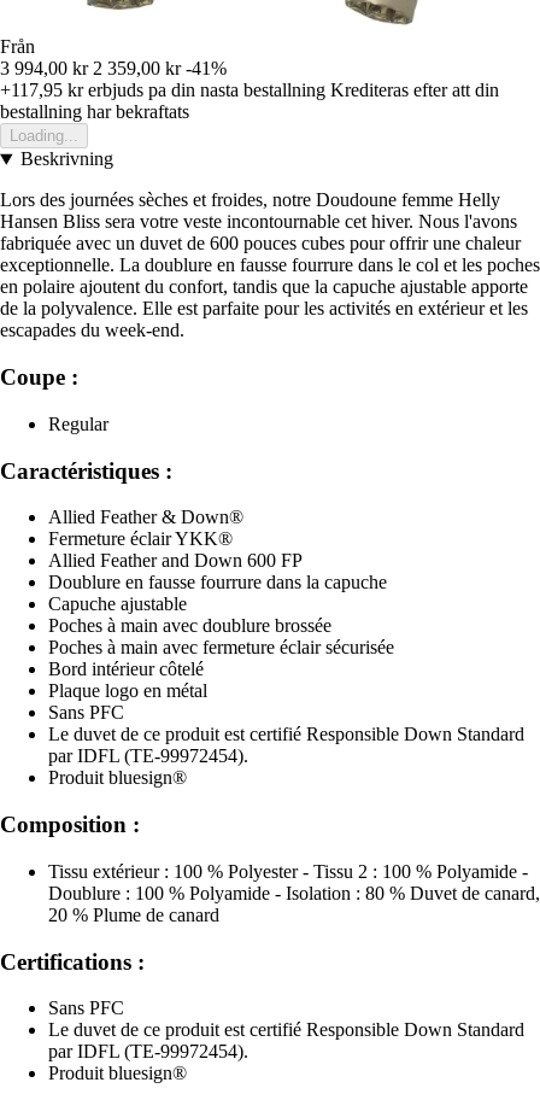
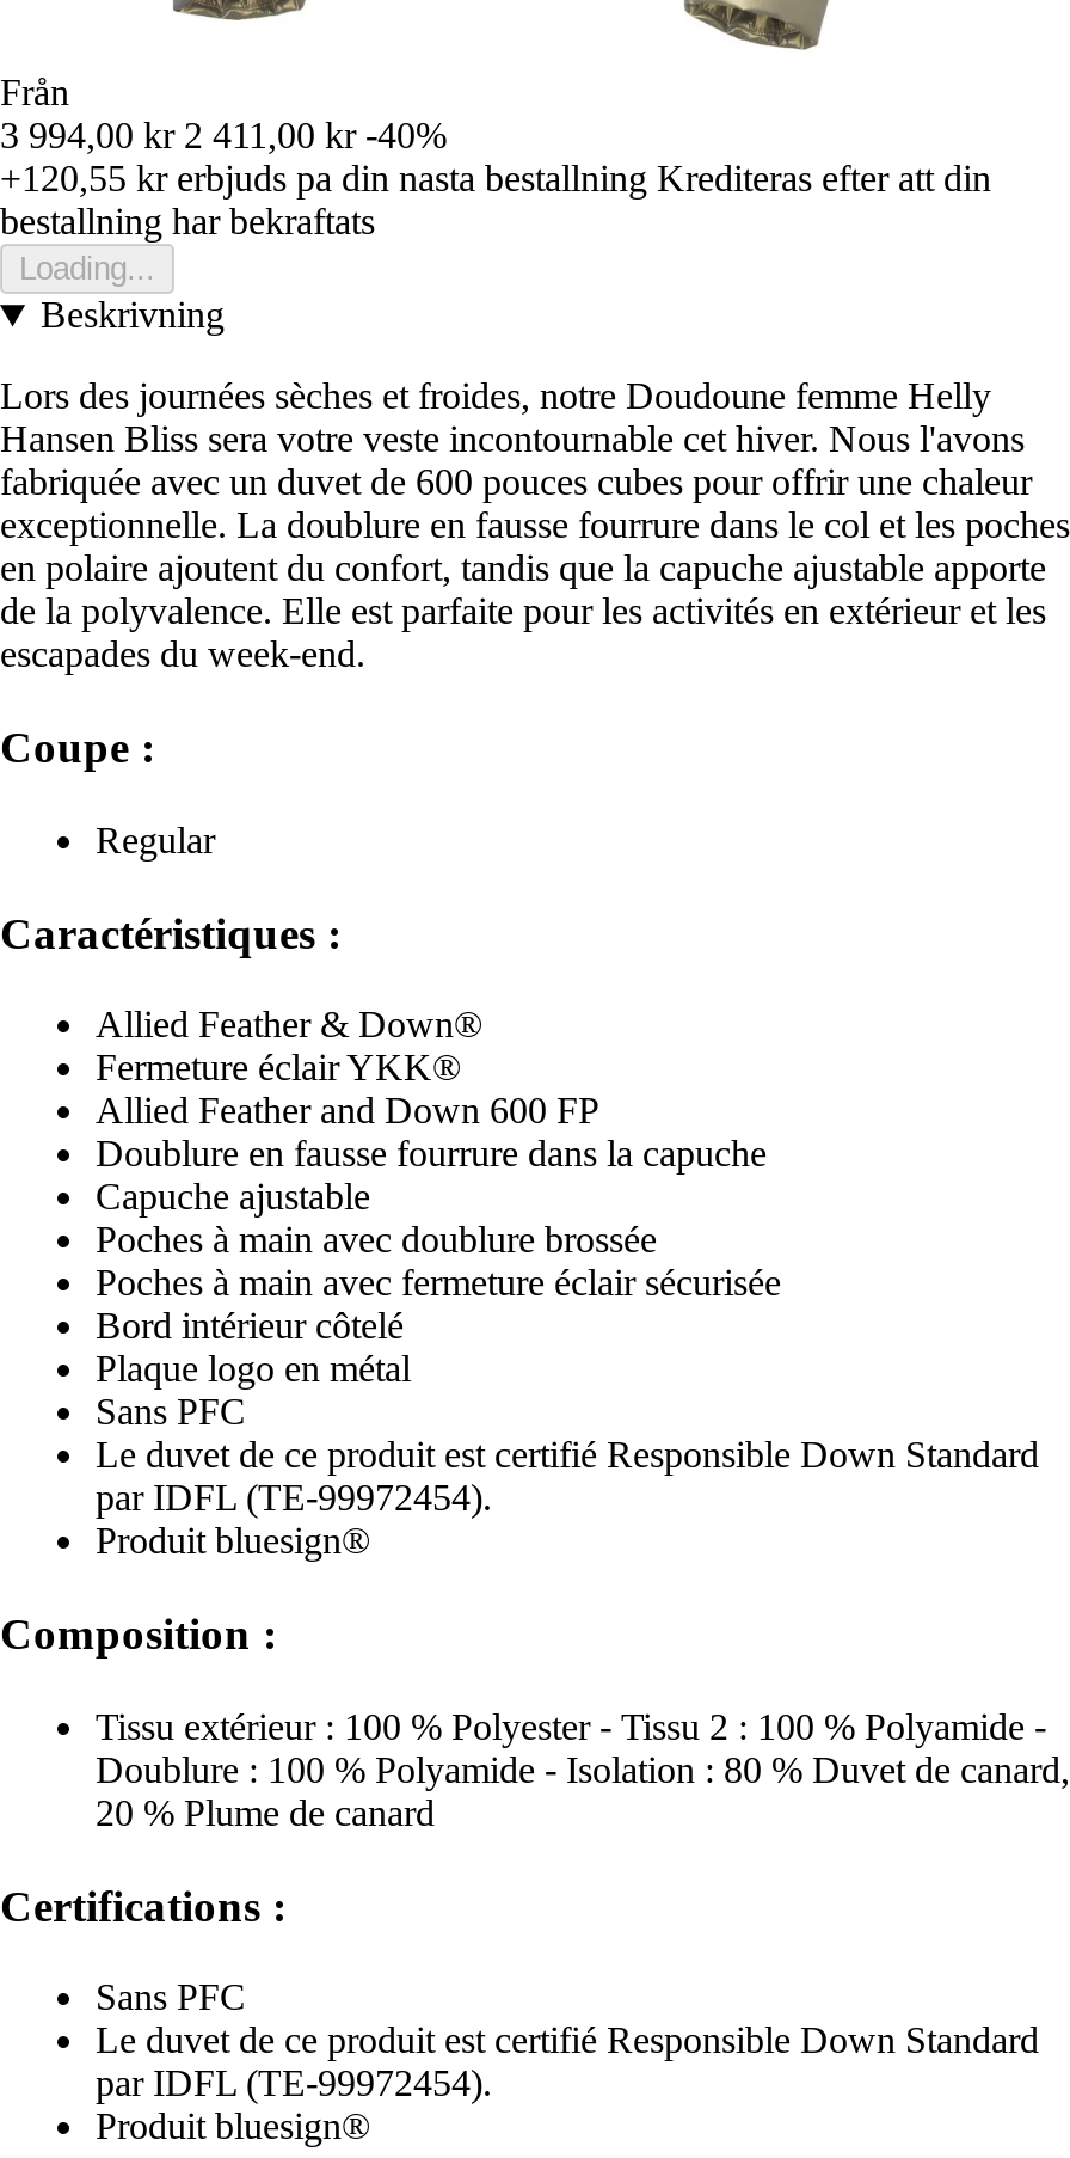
- 3 994,00 kr 2 359,00 kr -41%
+ 3 994,00 kr 2 411,00 kr -40%

- +117,95 kr erbjuds pa din nasta bestallning Krediteras efter att din
+ +120,55 kr erbjuds pa din nasta bestallning Krediteras efter att din
